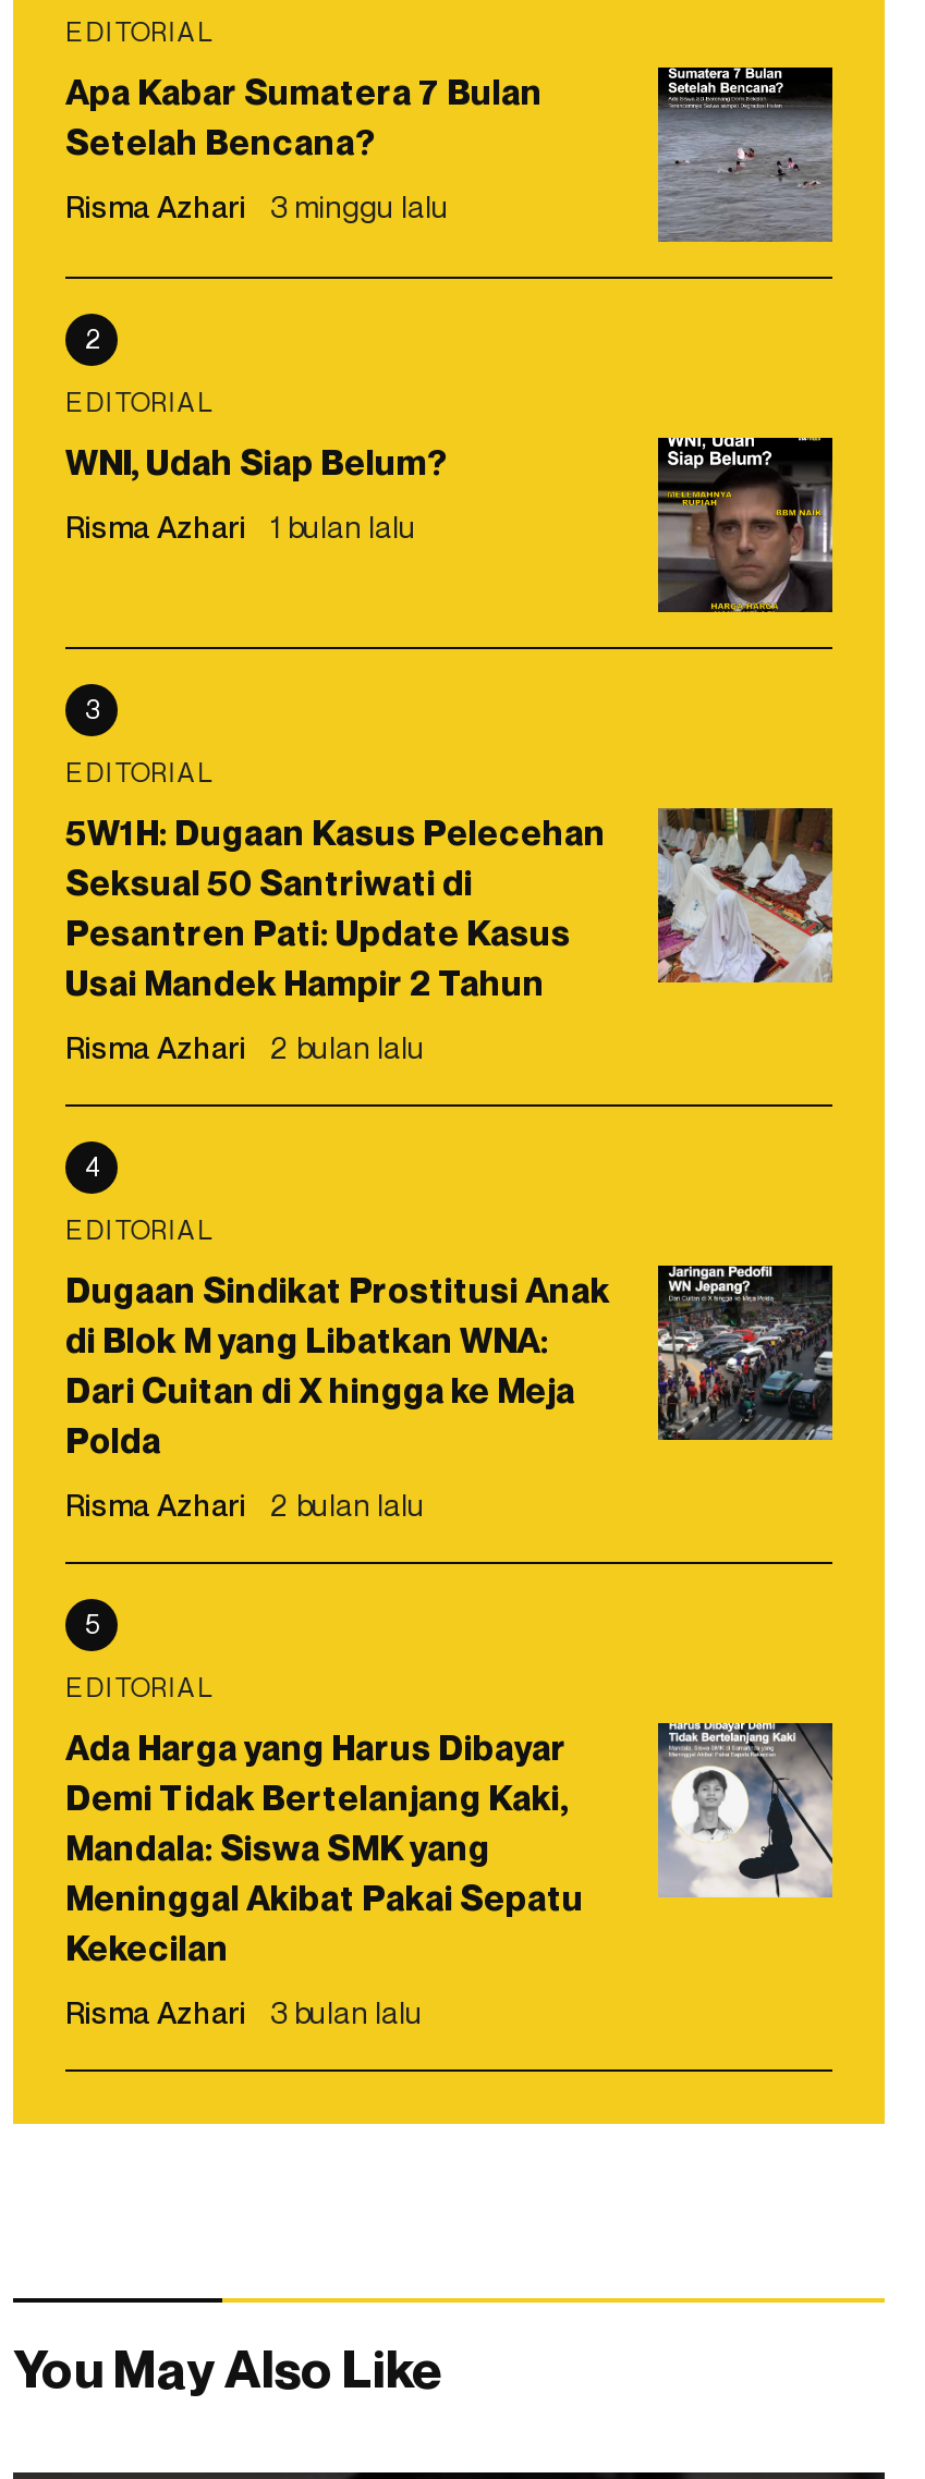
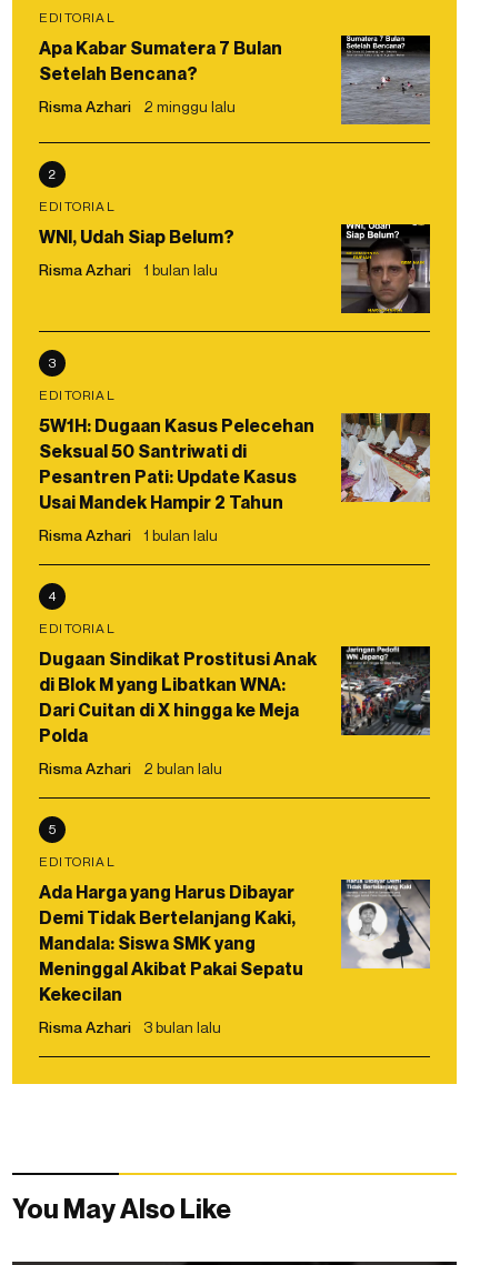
- Risma Azhari 3 minggu lalu
+ Risma Azhari 2 minggu lalu

- Risma Azhari 2 bulan lalu
+ Risma Azhari 1 bulan lalu
